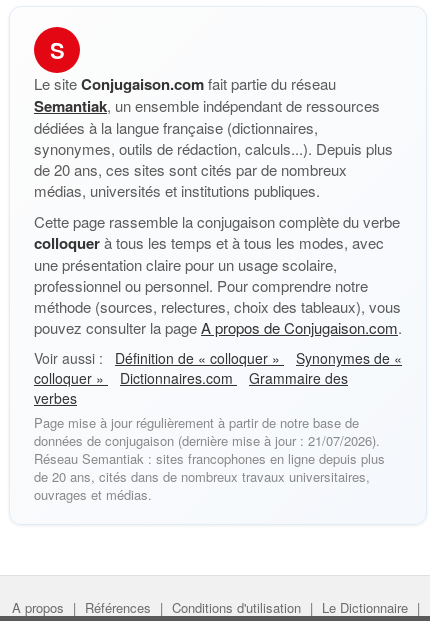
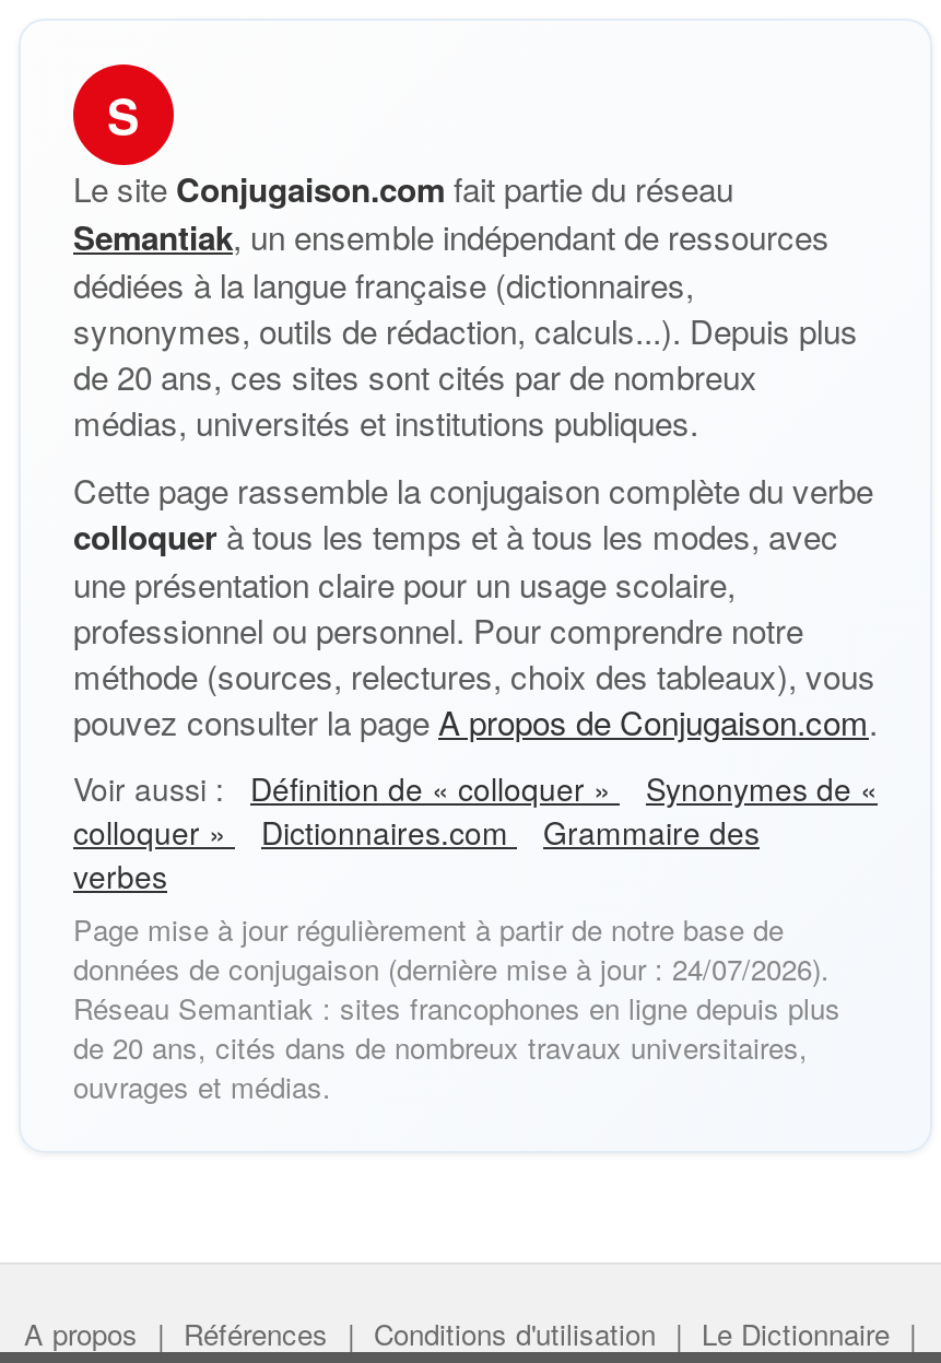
- données de conjugaison (dernière mise à jour : 21/07/2026).
+ données de conjugaison (dernière mise à jour : 24/07/2026).
